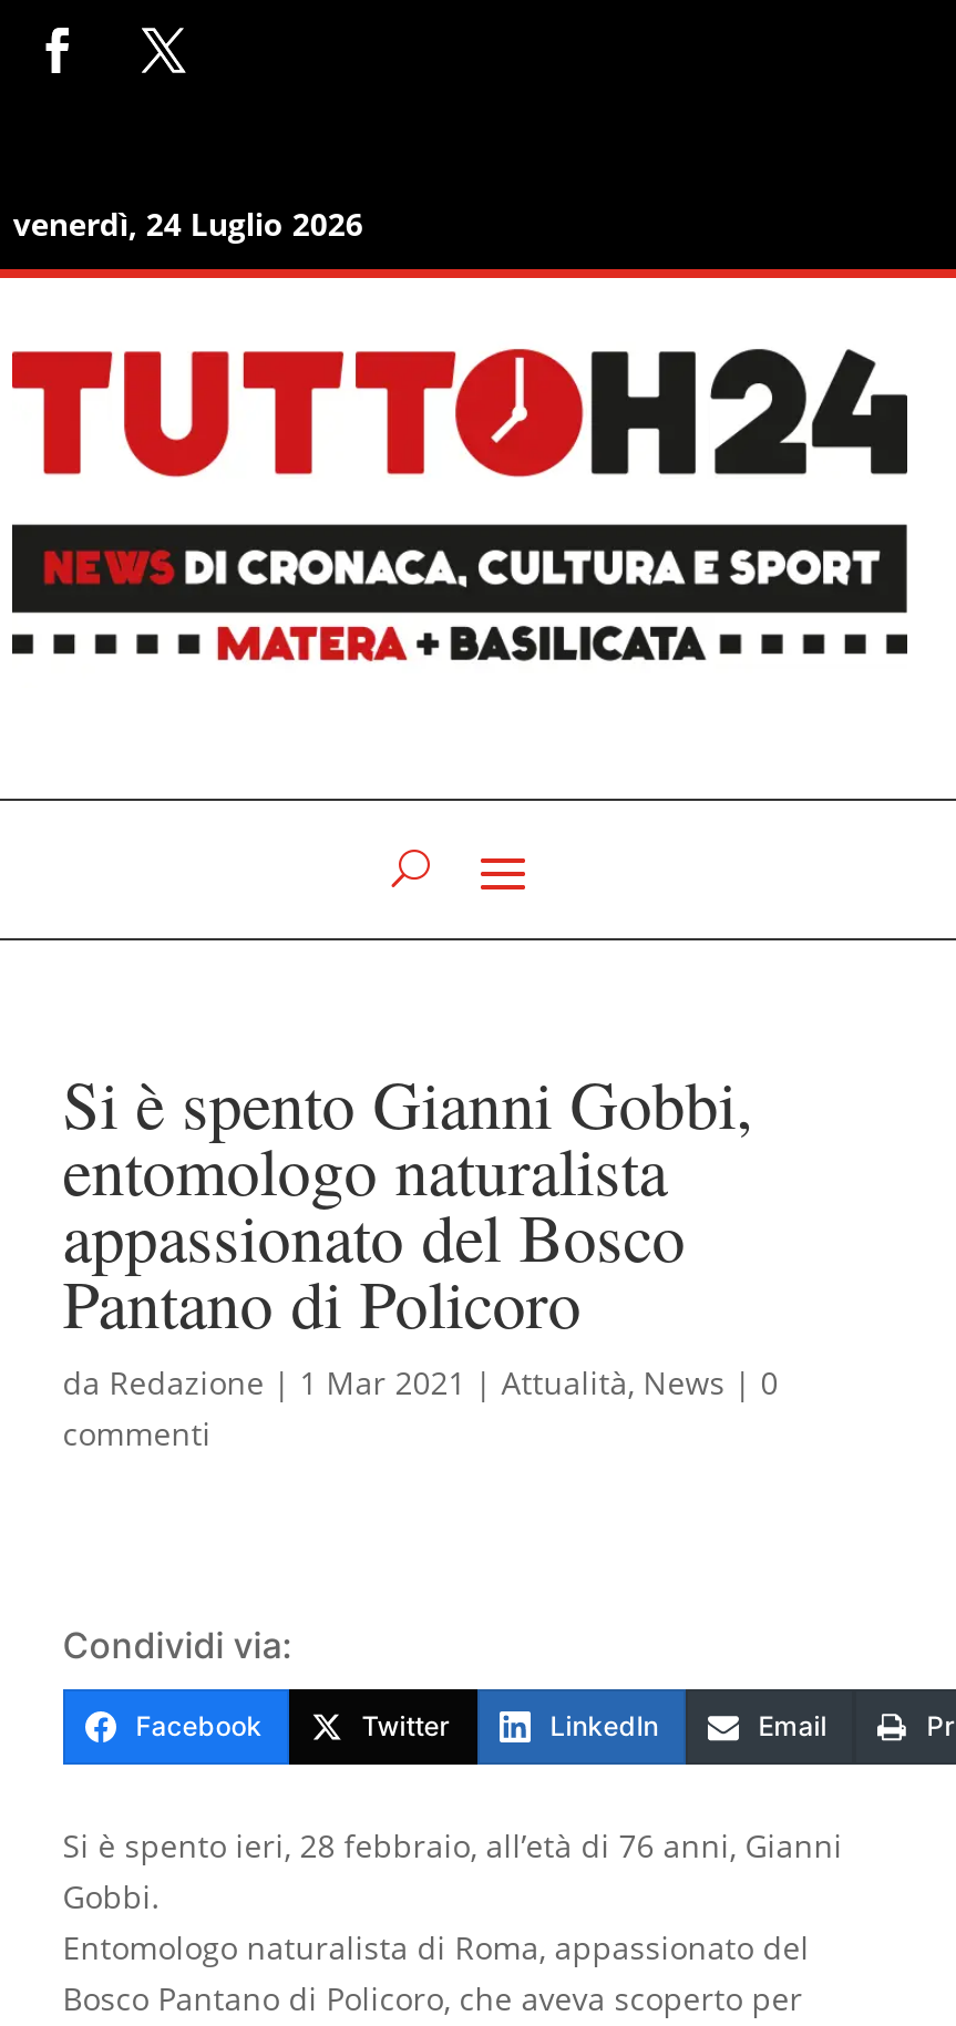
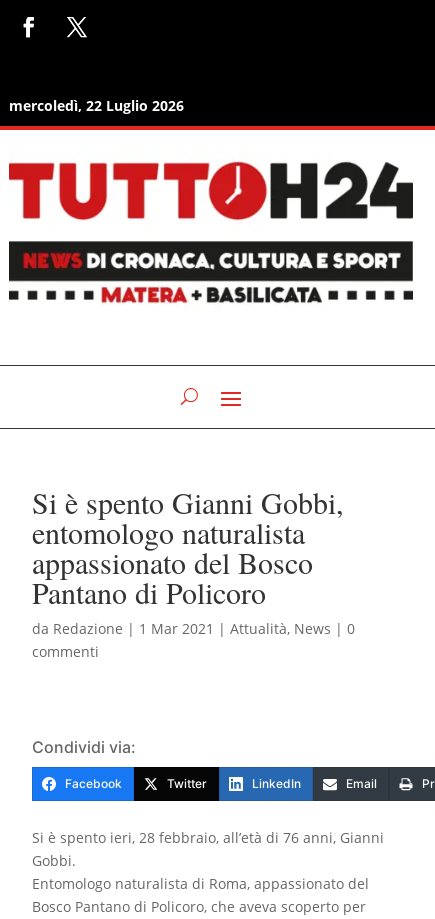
- venerdì, 24 Luglio 2026
+ mercoledì, 22 Luglio 2026
